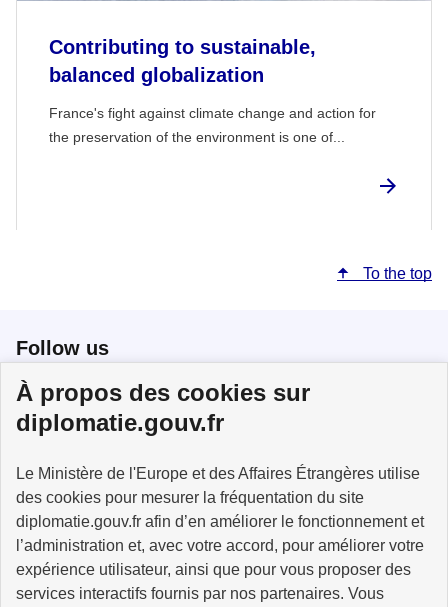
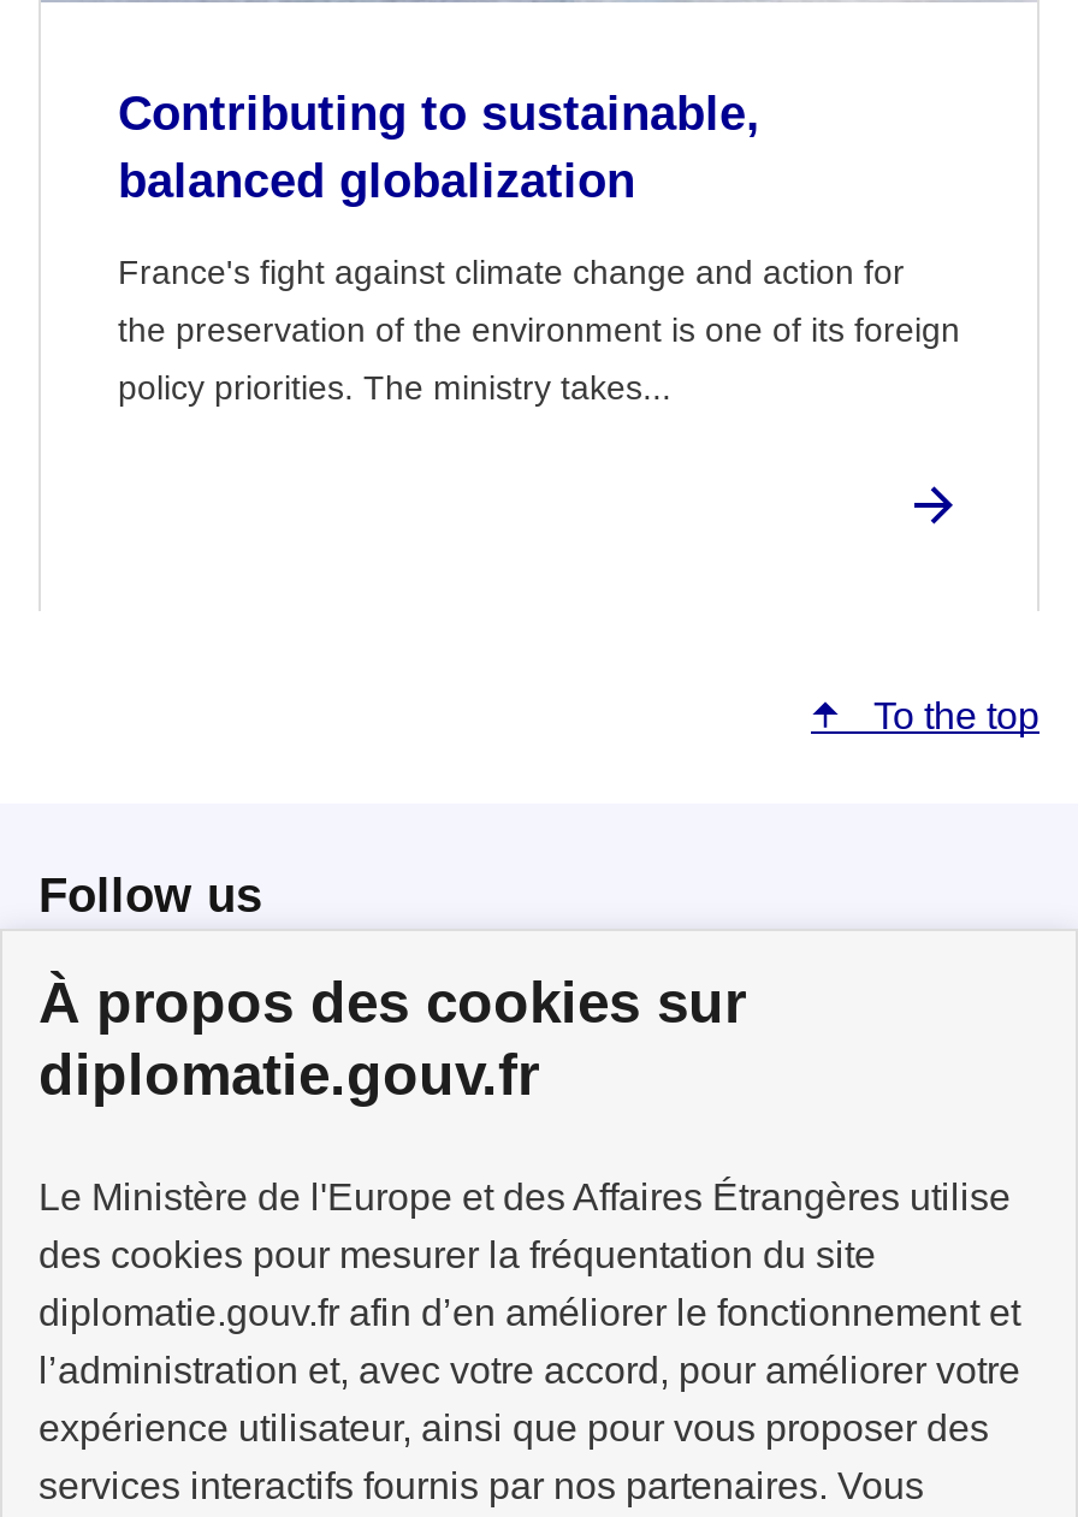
- the preservation of the environment is one of...
+ the preservation of the environment is one of its foreign
+ policy priorities. The ministry takes...
